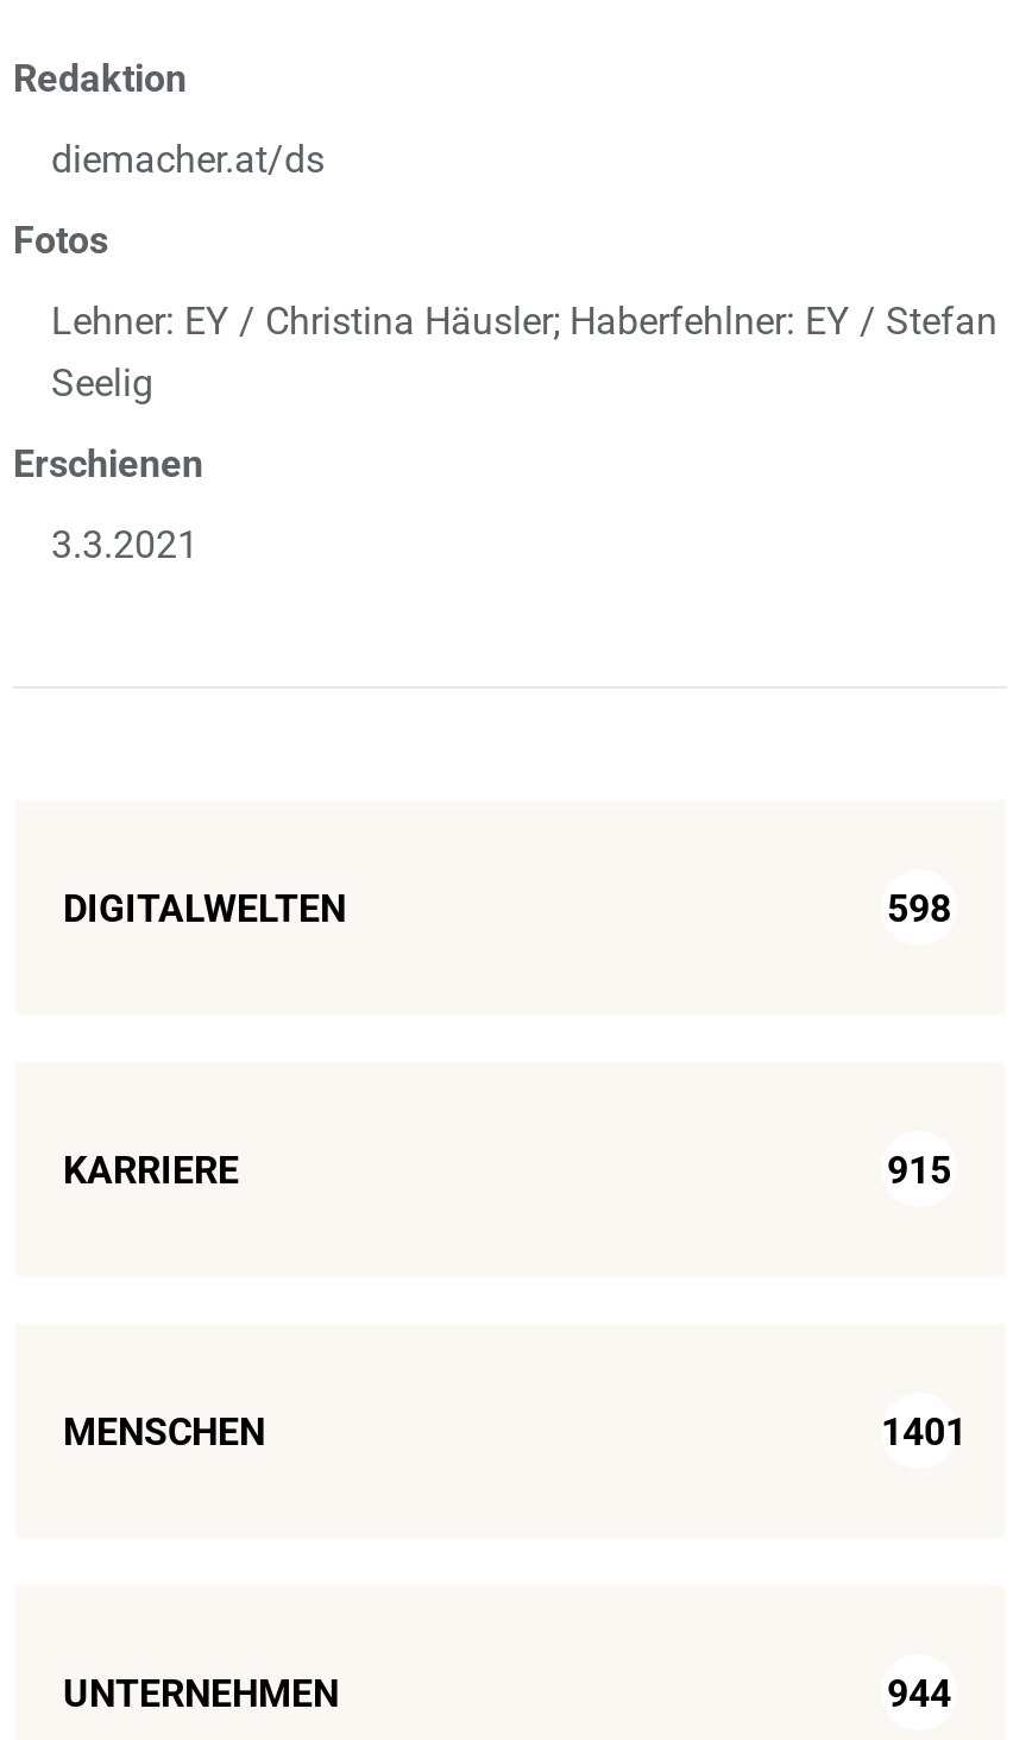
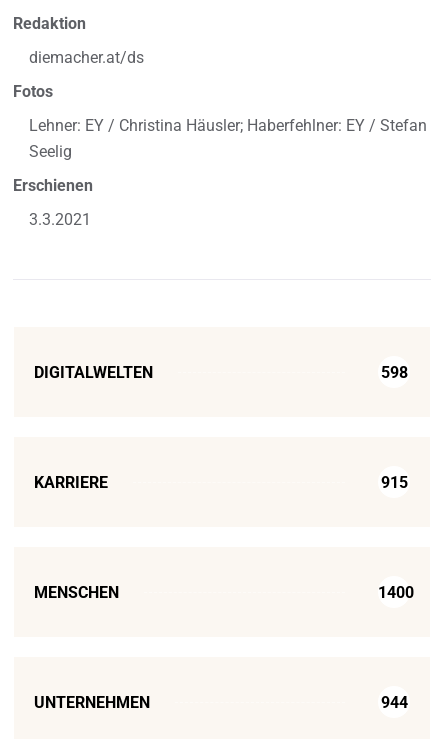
- 1401
+ 1400
